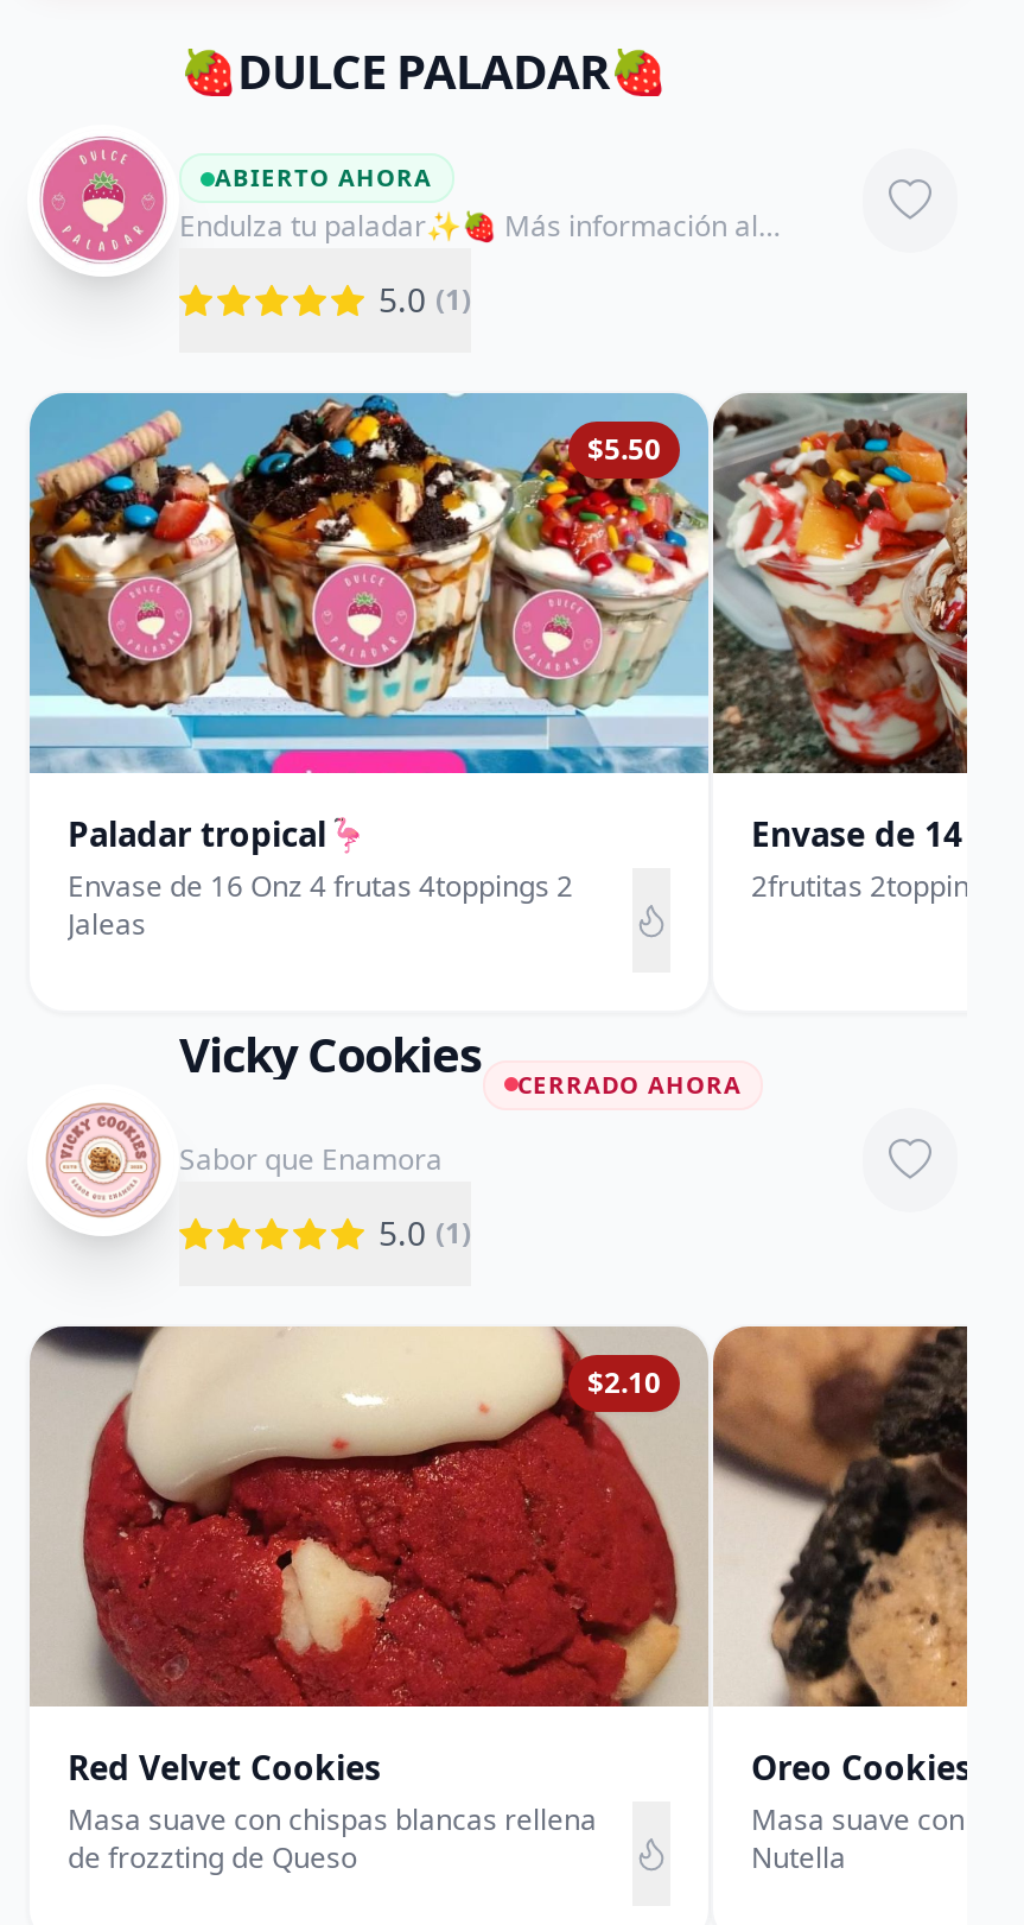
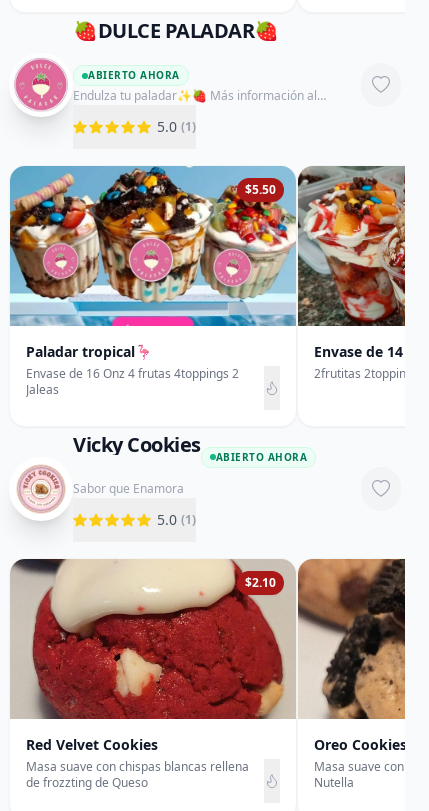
- CERRADO AHORA
+ ABIERTO AHORA
